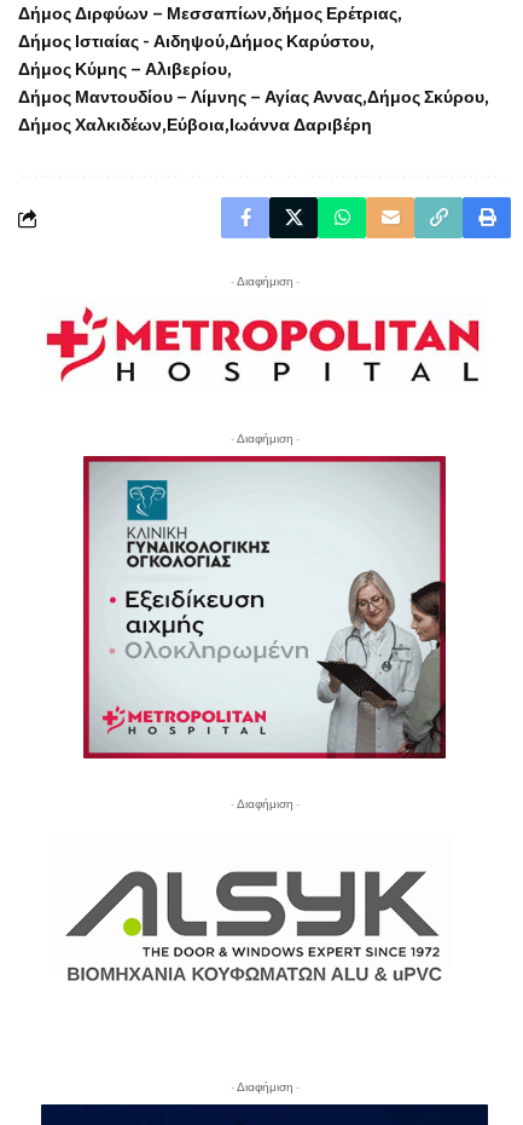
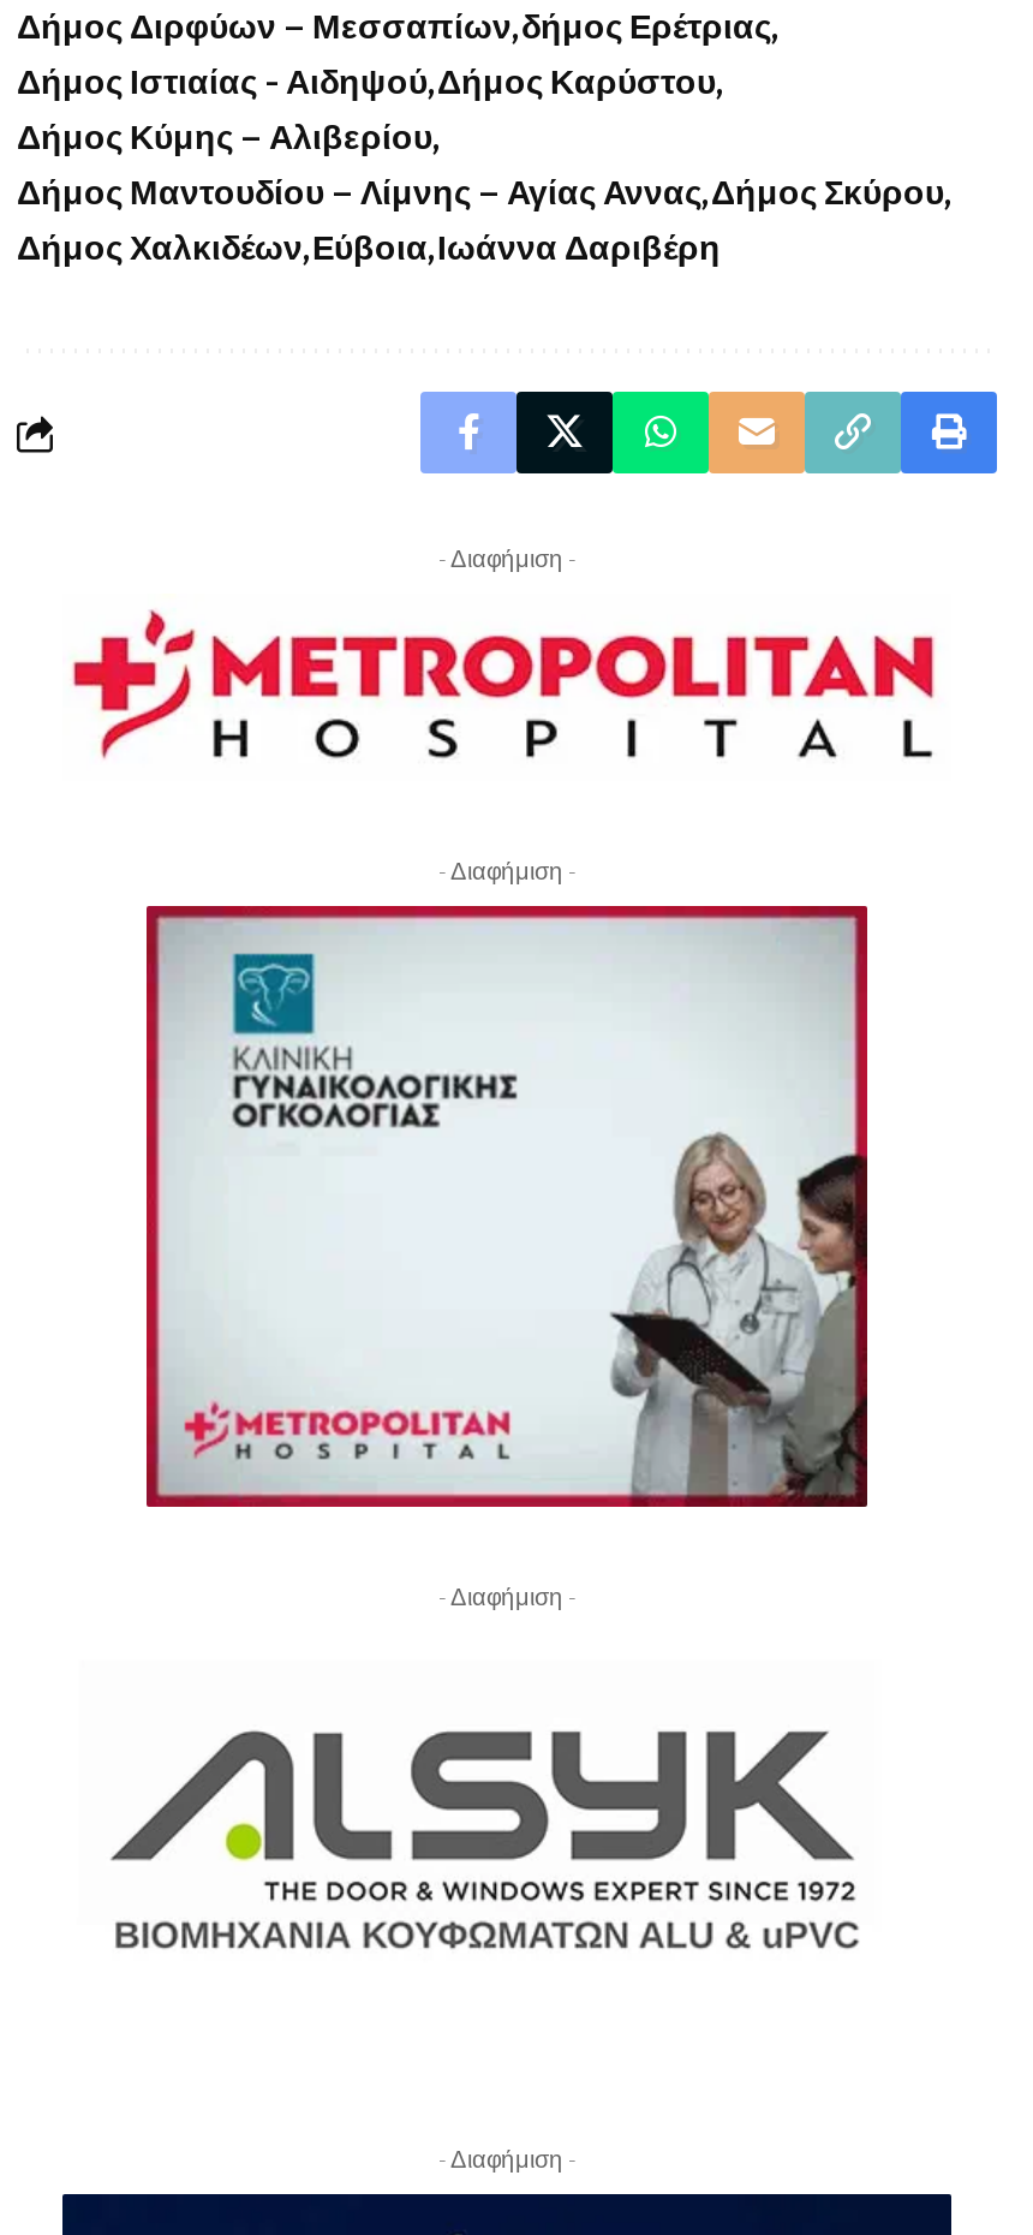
- [image]
